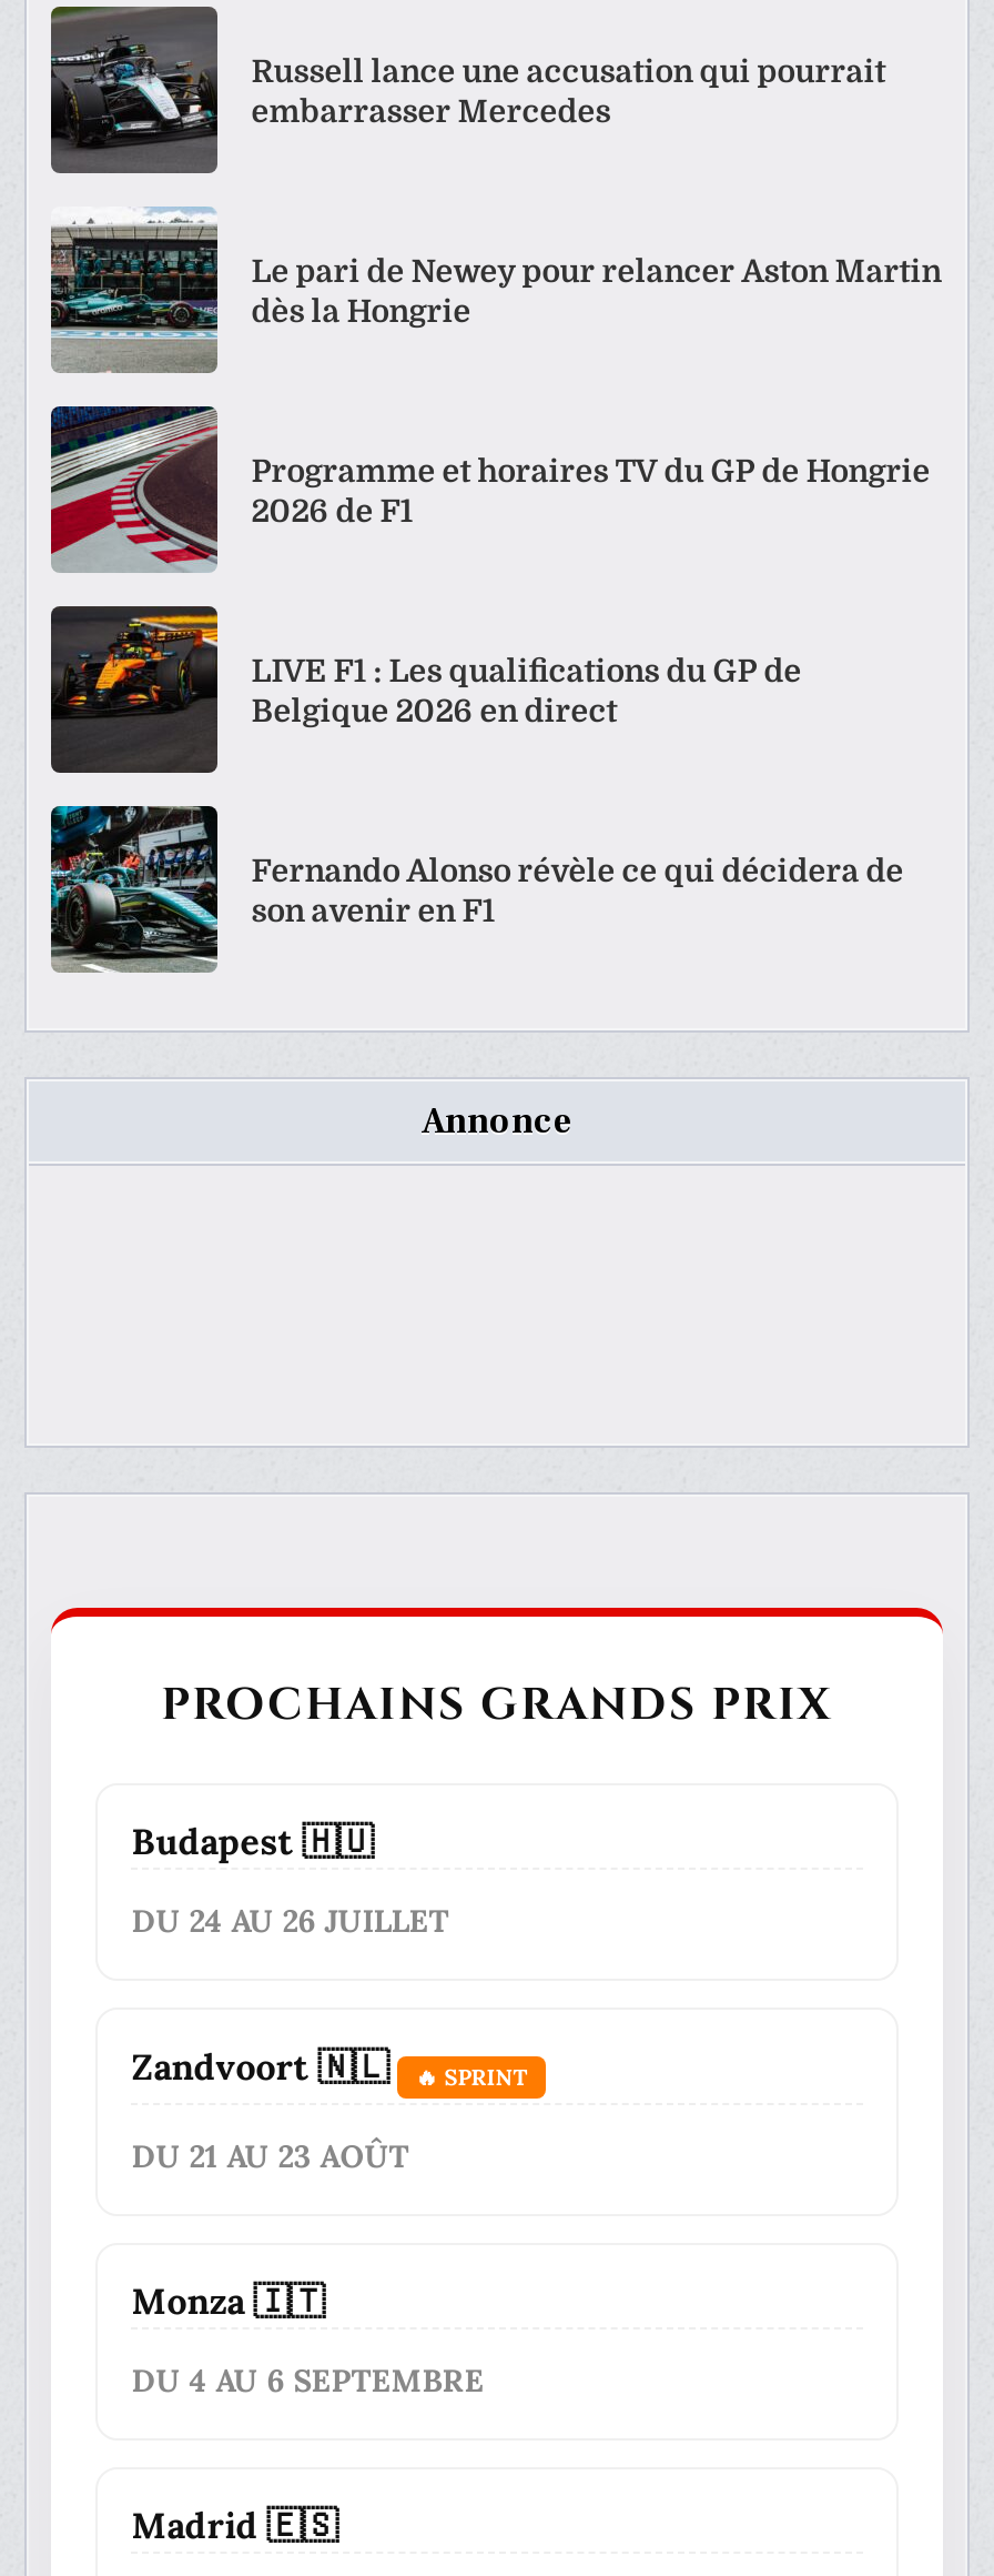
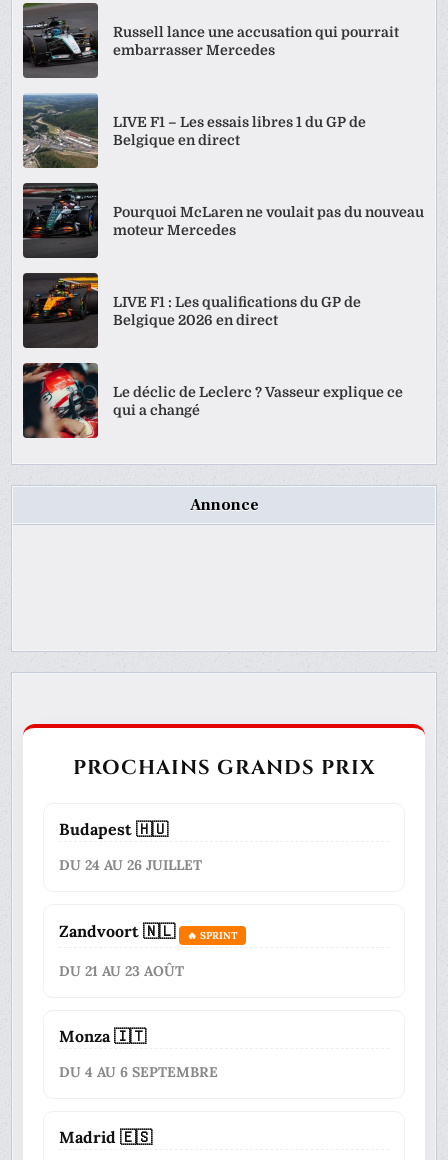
- [image]
- Le pari de Newey pour relancer Aston Martin
- dès la Hongrie
+ [image]
+ LIVE F1 – Les essais libres 1 du GP de
+ Belgique en direct

- [image]
- Programme et horaires TV du GP de Hongrie
- 2026 de F1
+ [image]
+ Pourquoi McLaren ne voulait pas du nouveau
+ moteur Mercedes

- [image]
- Fernando Alonso révèle ce qui décidera de
- son avenir en F1
+ [image]
+ Le déclic de Leclerc ? Vasseur explique ce
+ qui a changé
